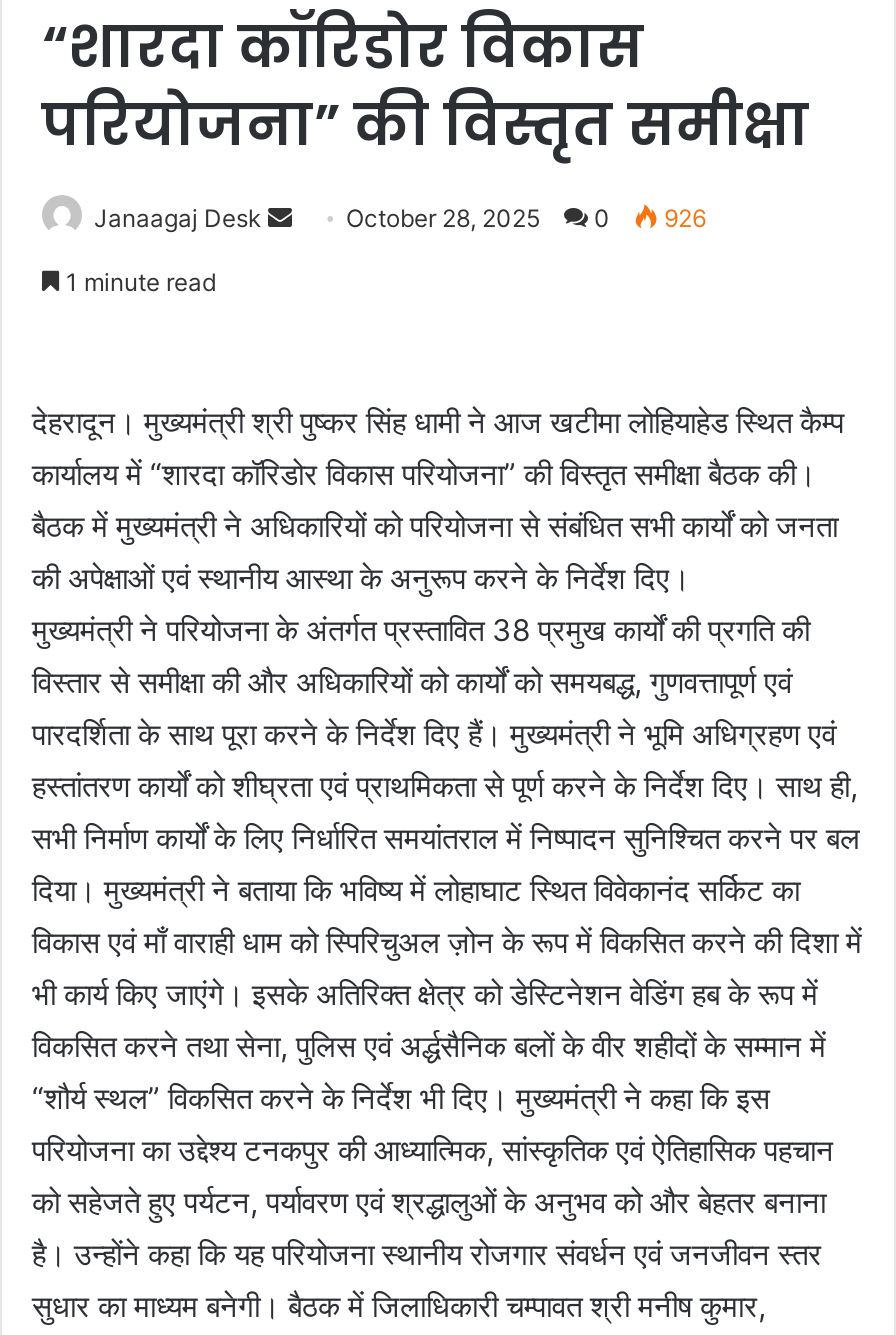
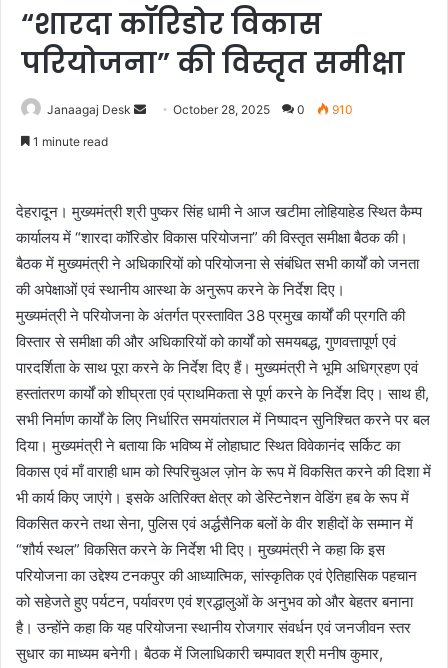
- 926
+ 910
